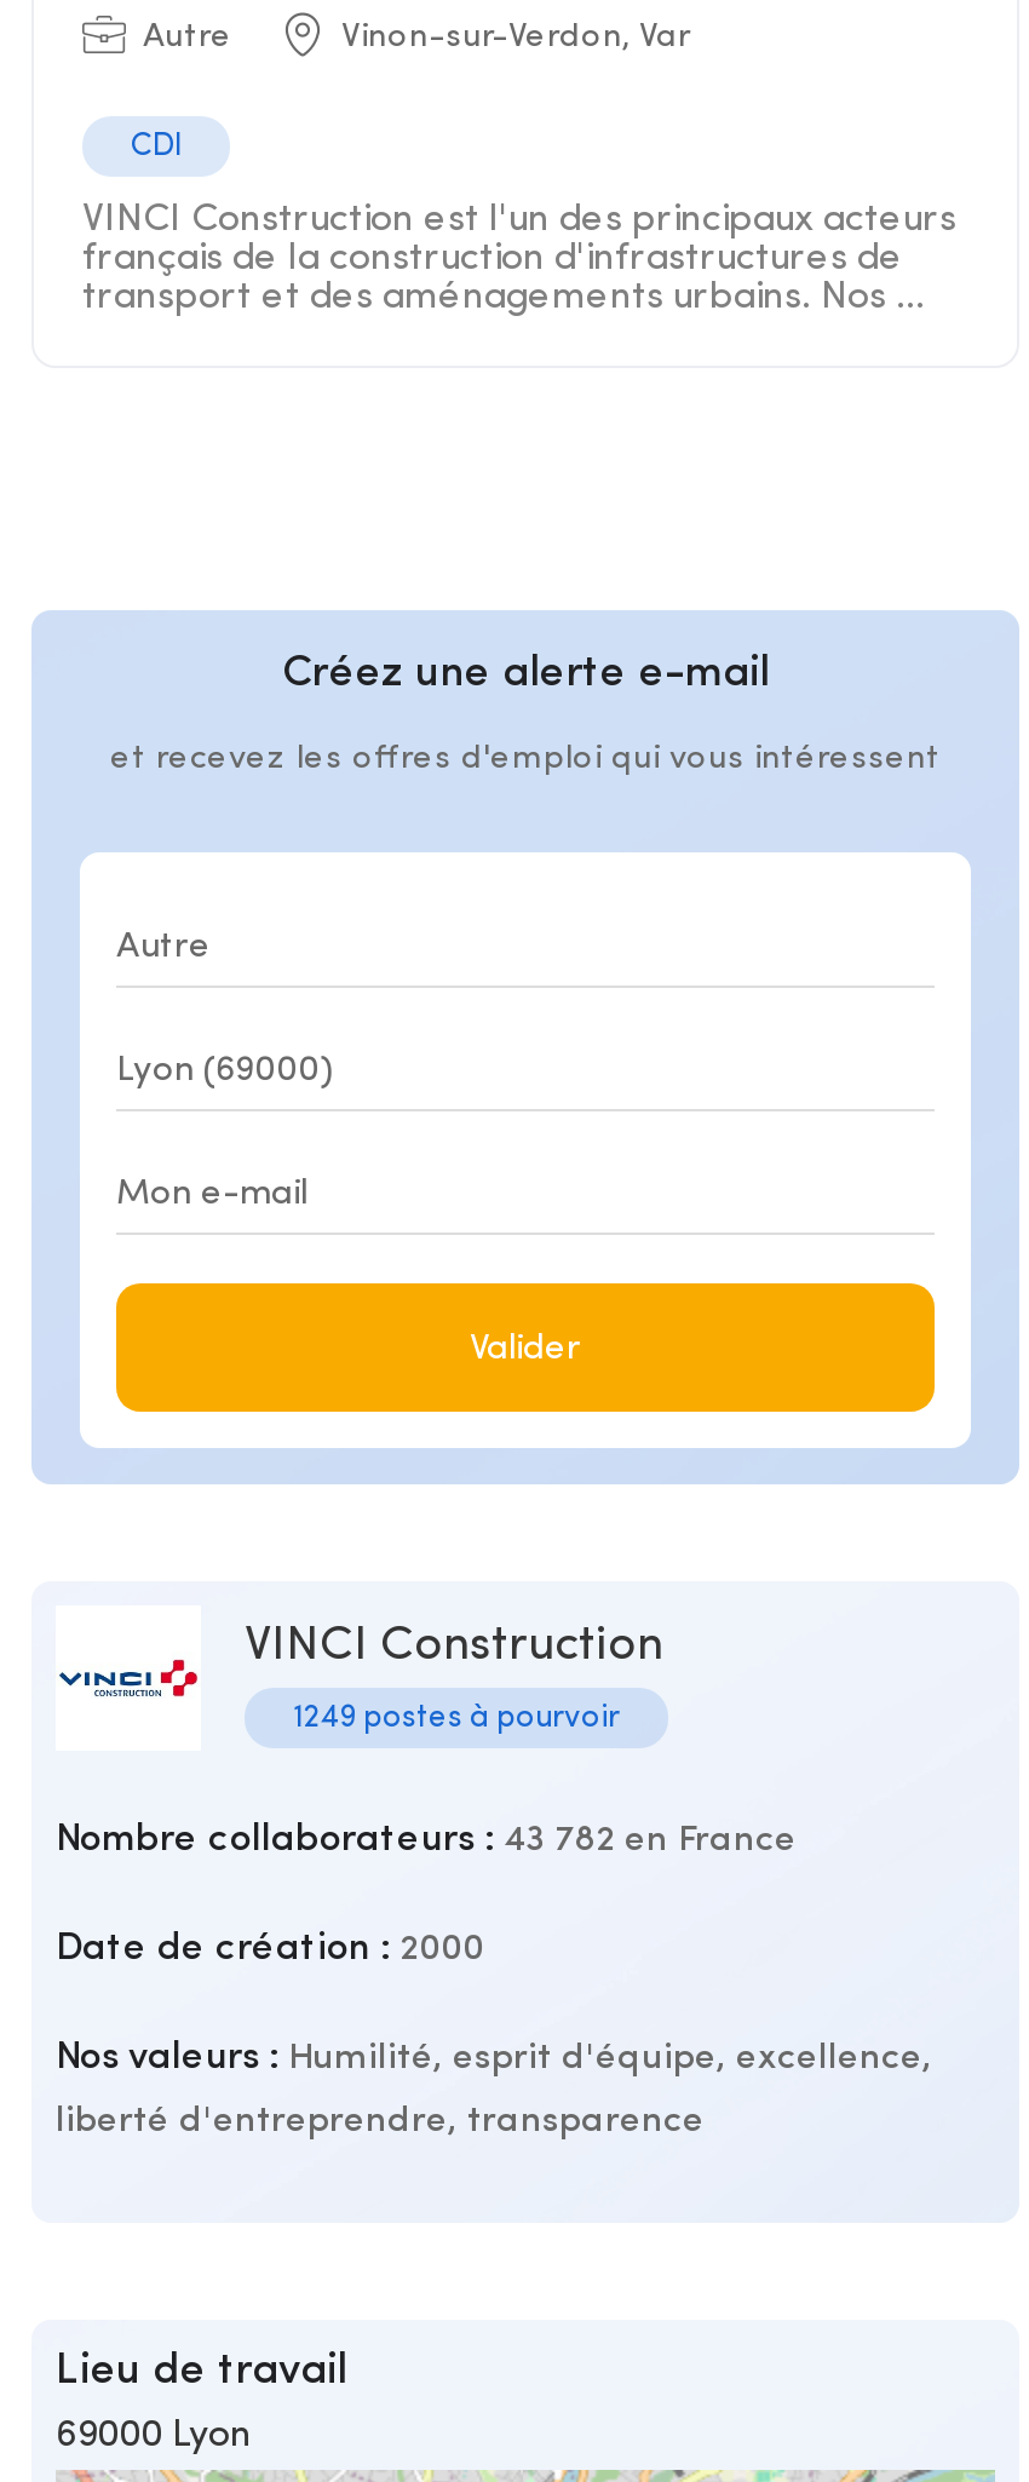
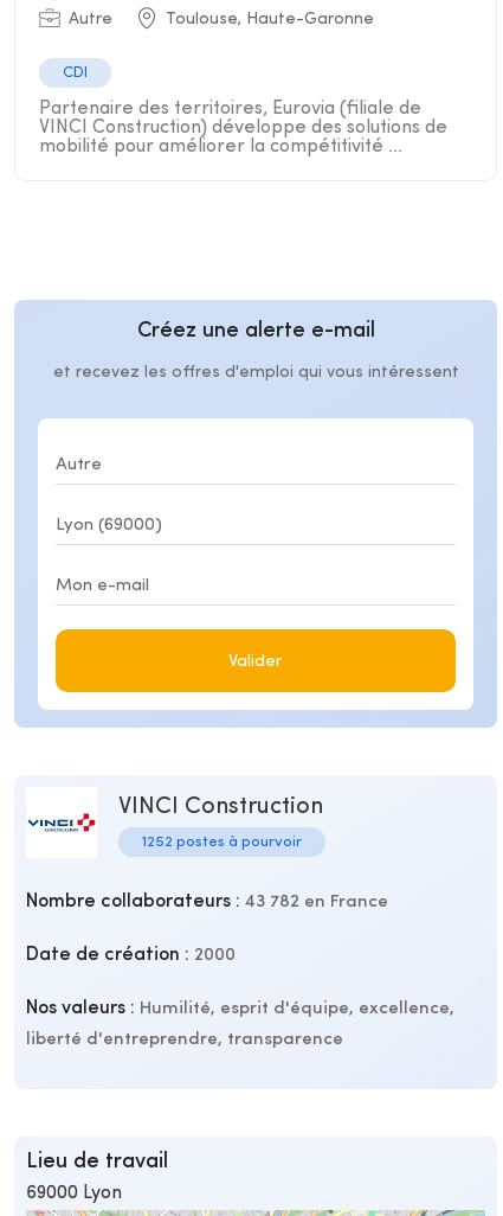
- Vinon-sur-Verdon, Var
+ Toulouse, Haute-Garonne

- VINCI Construction est l'un des principaux acteurs
- français de la construction d'infrastructures de
- transport et des aménagements urbains. Nos ...
+ Partenaire des territoires, Eurovia (filiale de
+ VINCI Construction) développe des solutions de
+ mobilité pour améliorer la compétitivité ...

- 1249 postes à pourvoir
+ 1252 postes à pourvoir
